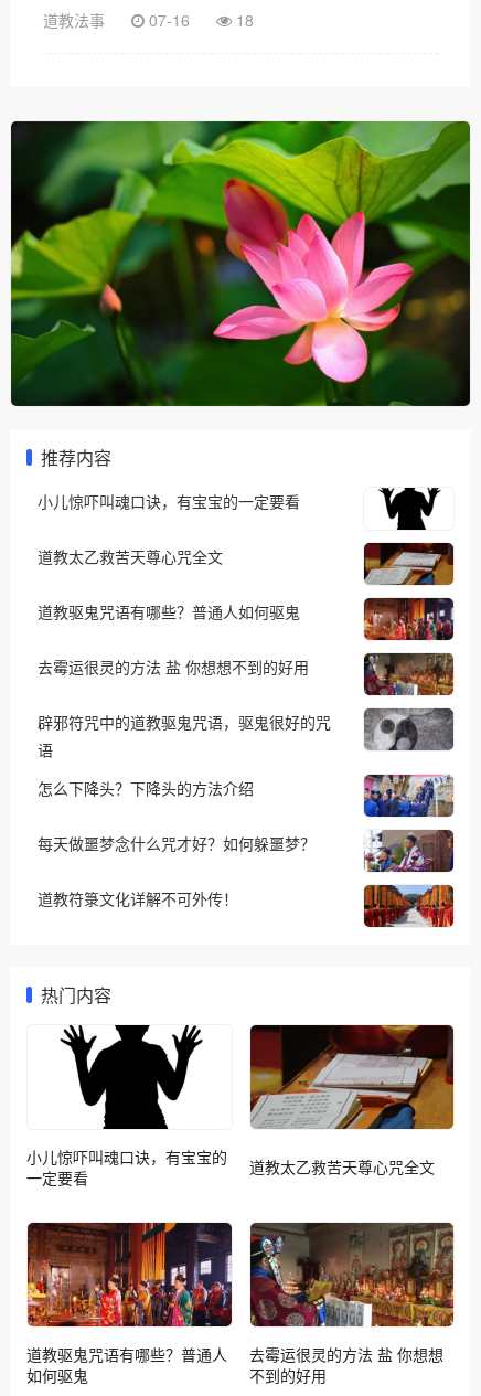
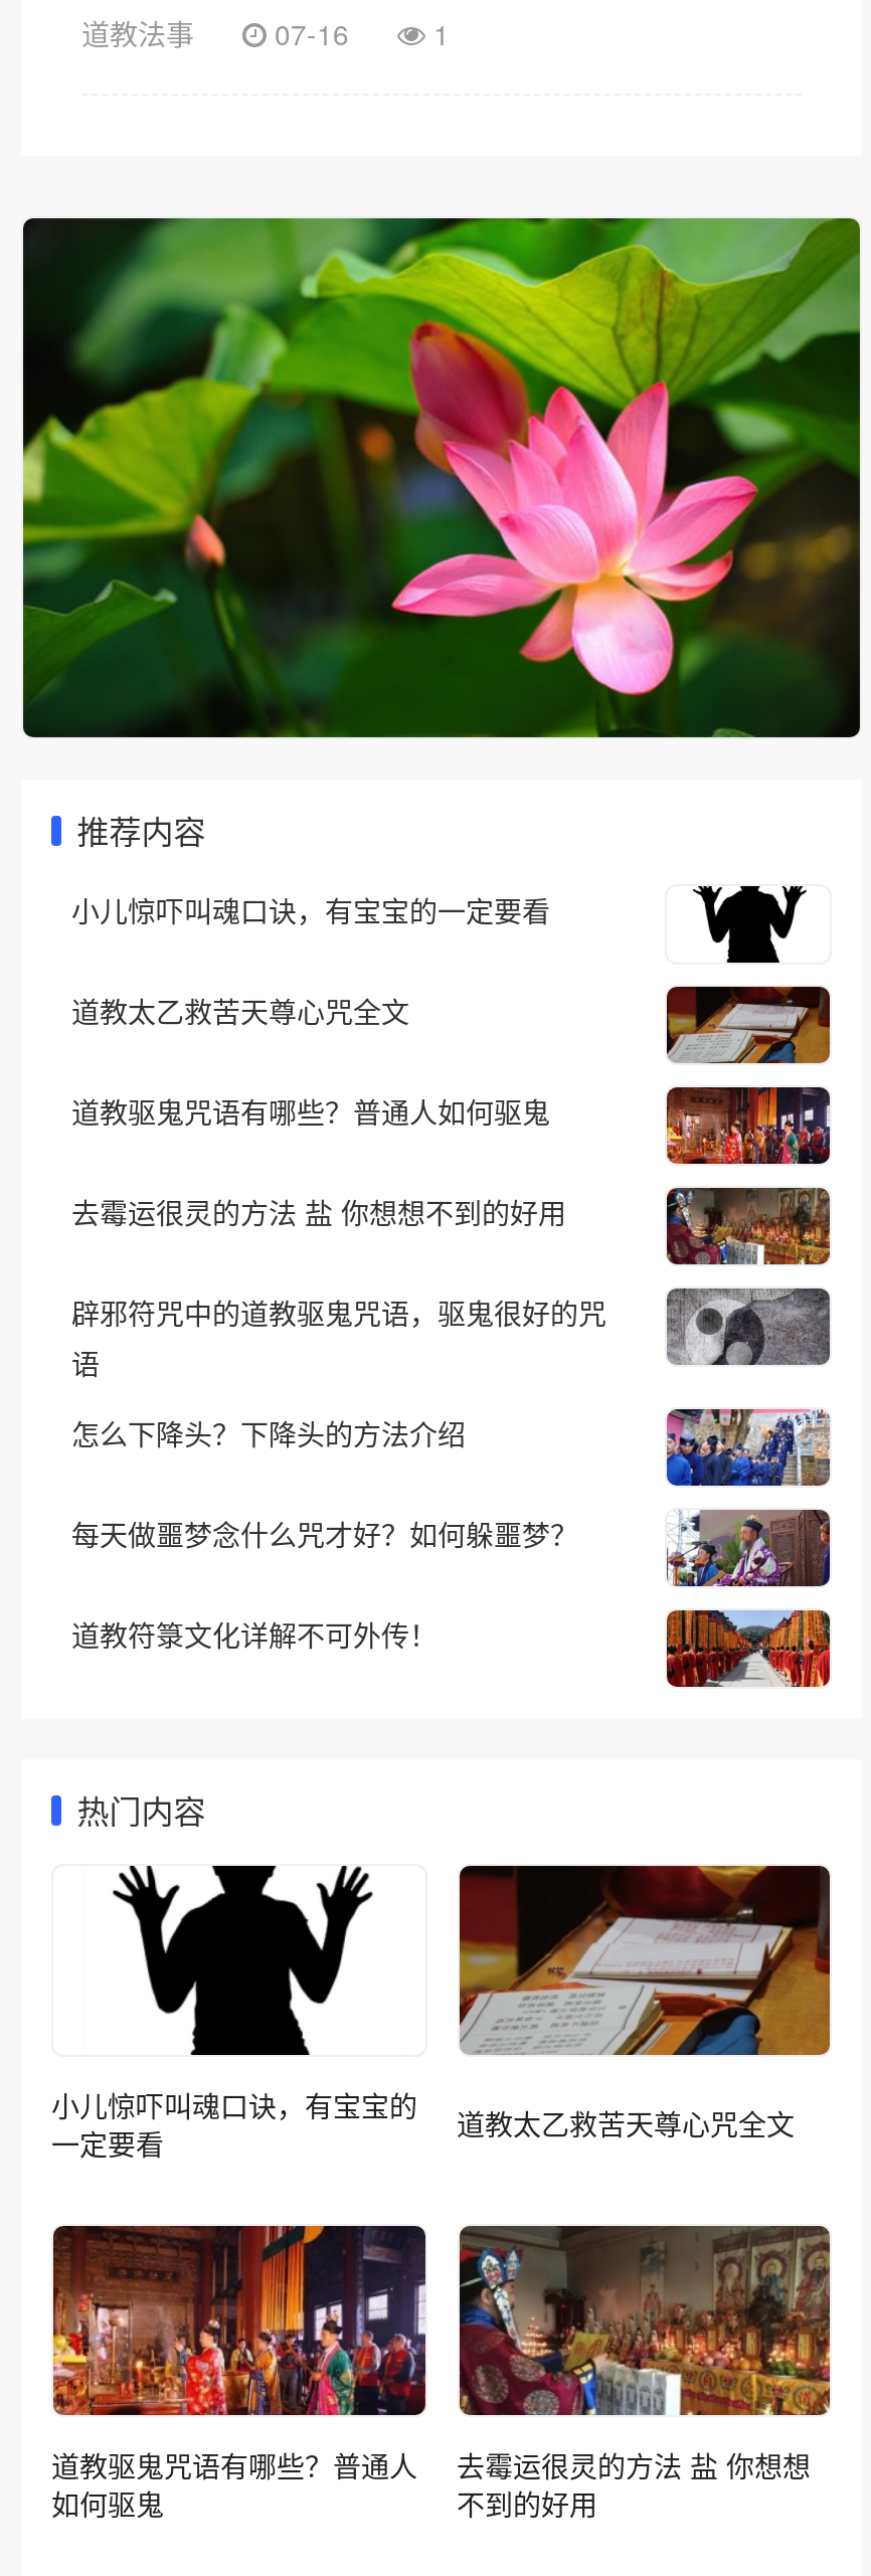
- 道教法事 07-16 18
+ 道教法事 07-16 1
